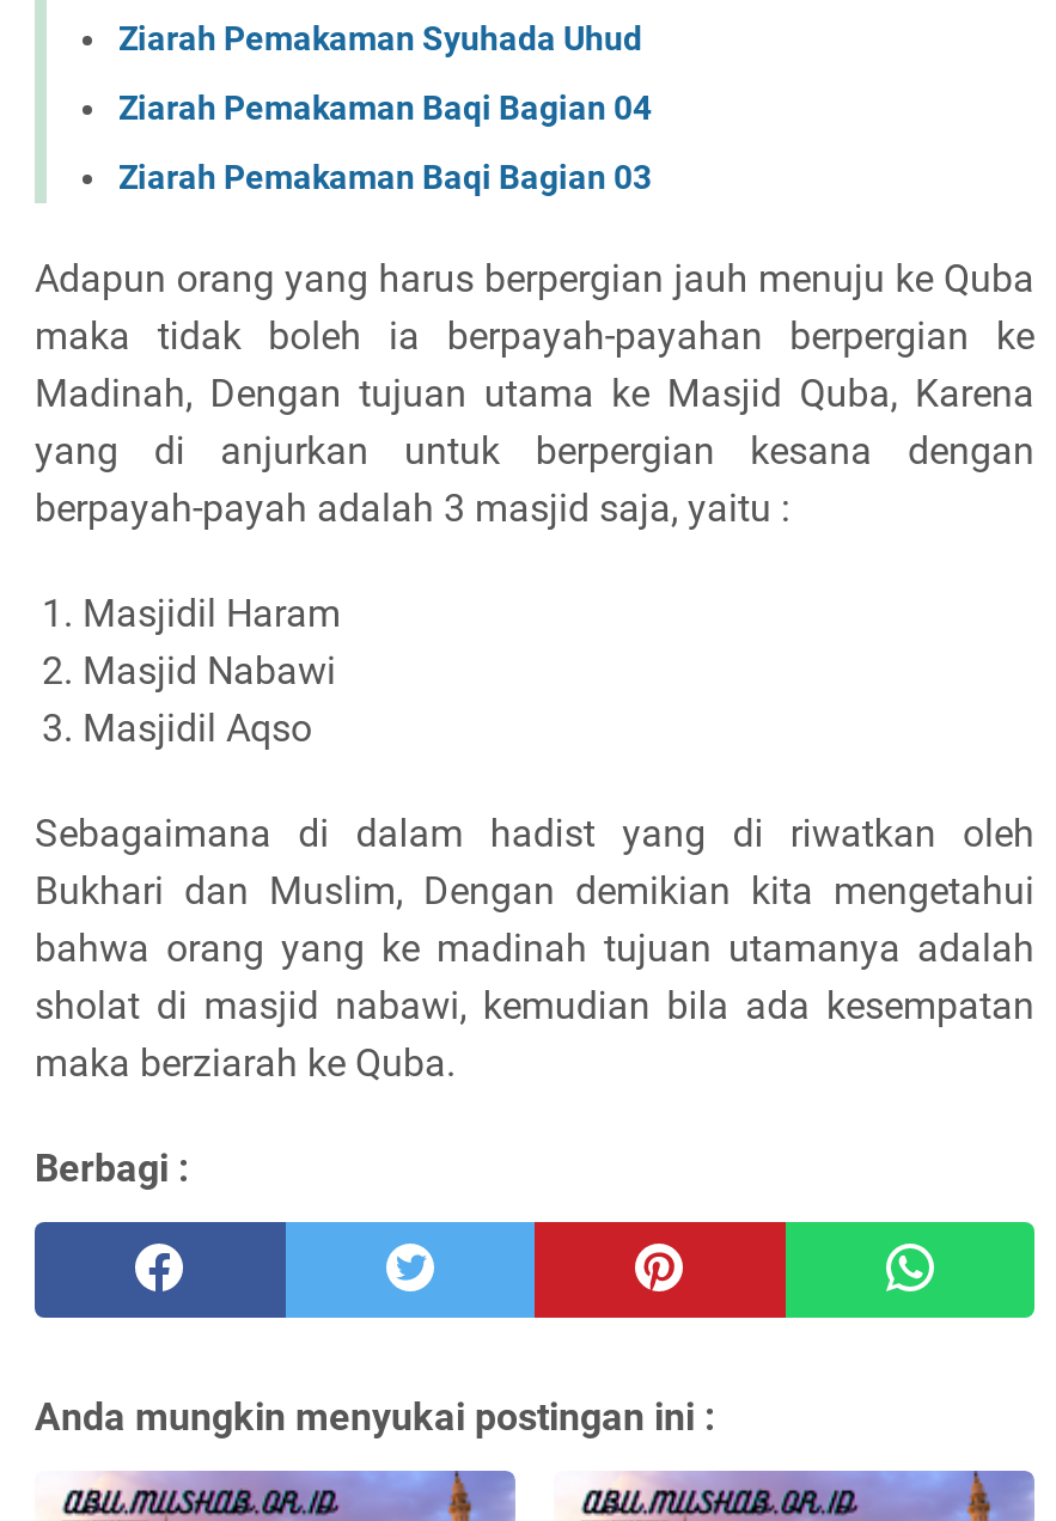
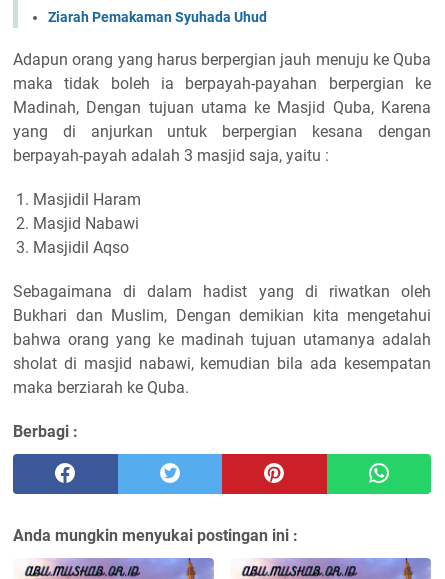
- Ziarah Pemakaman Baqi Bagian 04
- Ziarah Pemakaman Baqi Bagian 03
